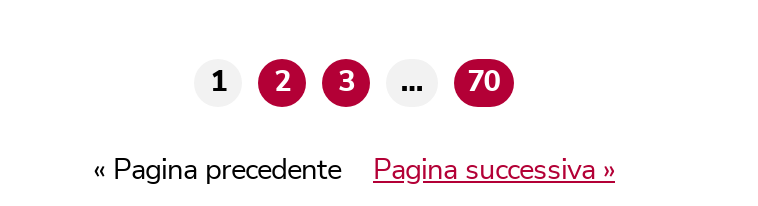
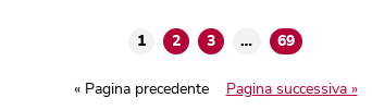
- 70
+ 69
